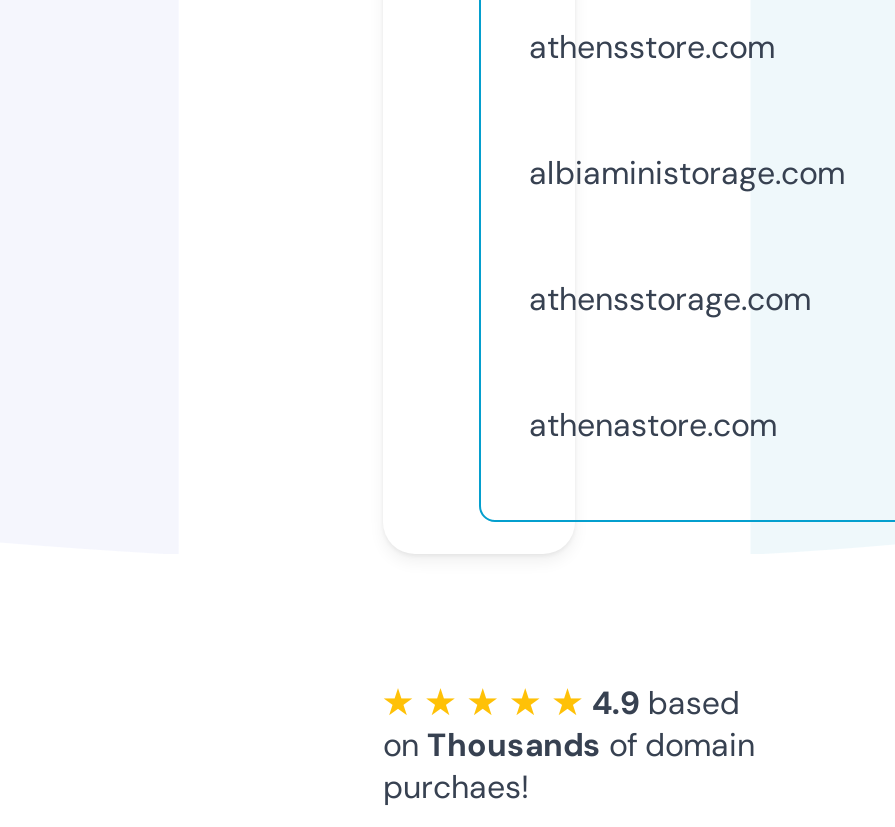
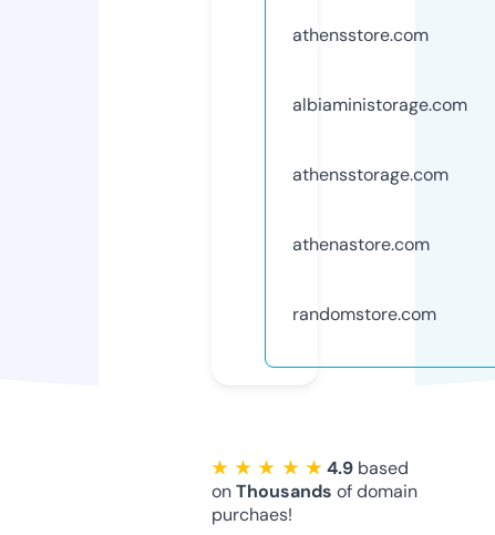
+ randomstore.com
